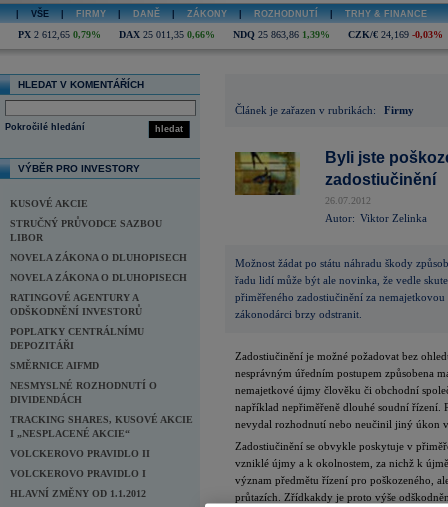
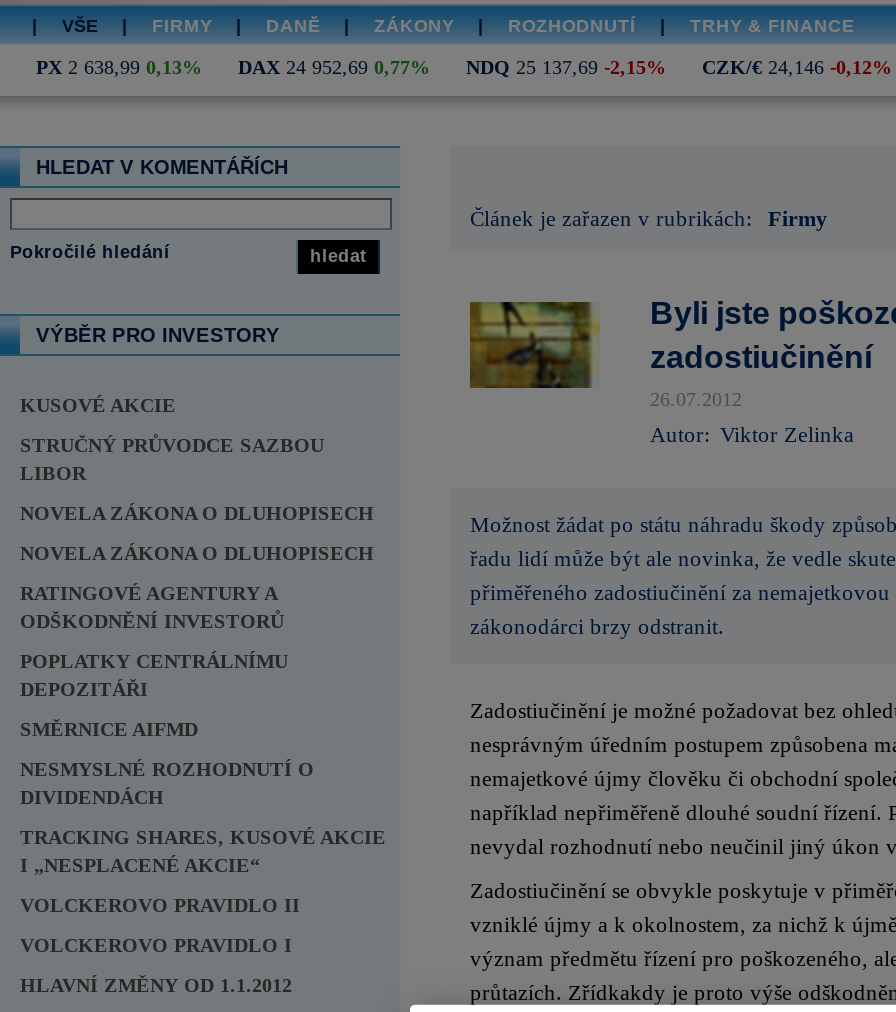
- PX 2 612,65 0,79%
+ PX 2 638,99 0,13%

- DAX 25 011,35 0,66%
+ DAX 24 952,69 0,77%

- NDQ 25 863,86 1,39%
+ NDQ 25 137,69 -2,15%

- CZK/€ 24,169 -0,03%
+ CZK/€ 24,146 -0,12%
